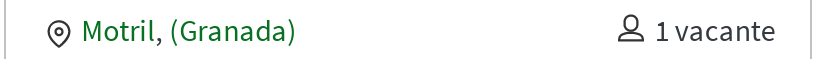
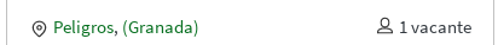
- Motril, (Granada)
+ Peligros, (Granada)
